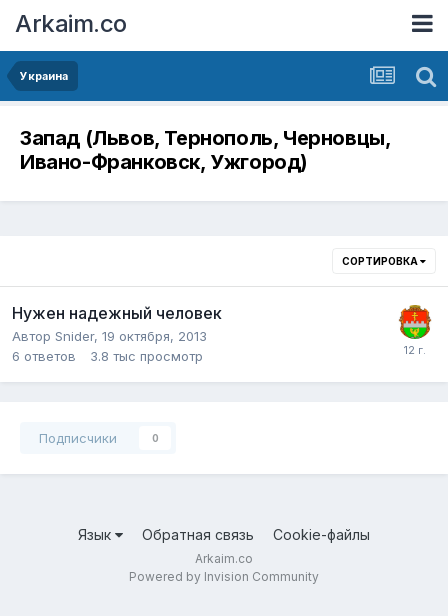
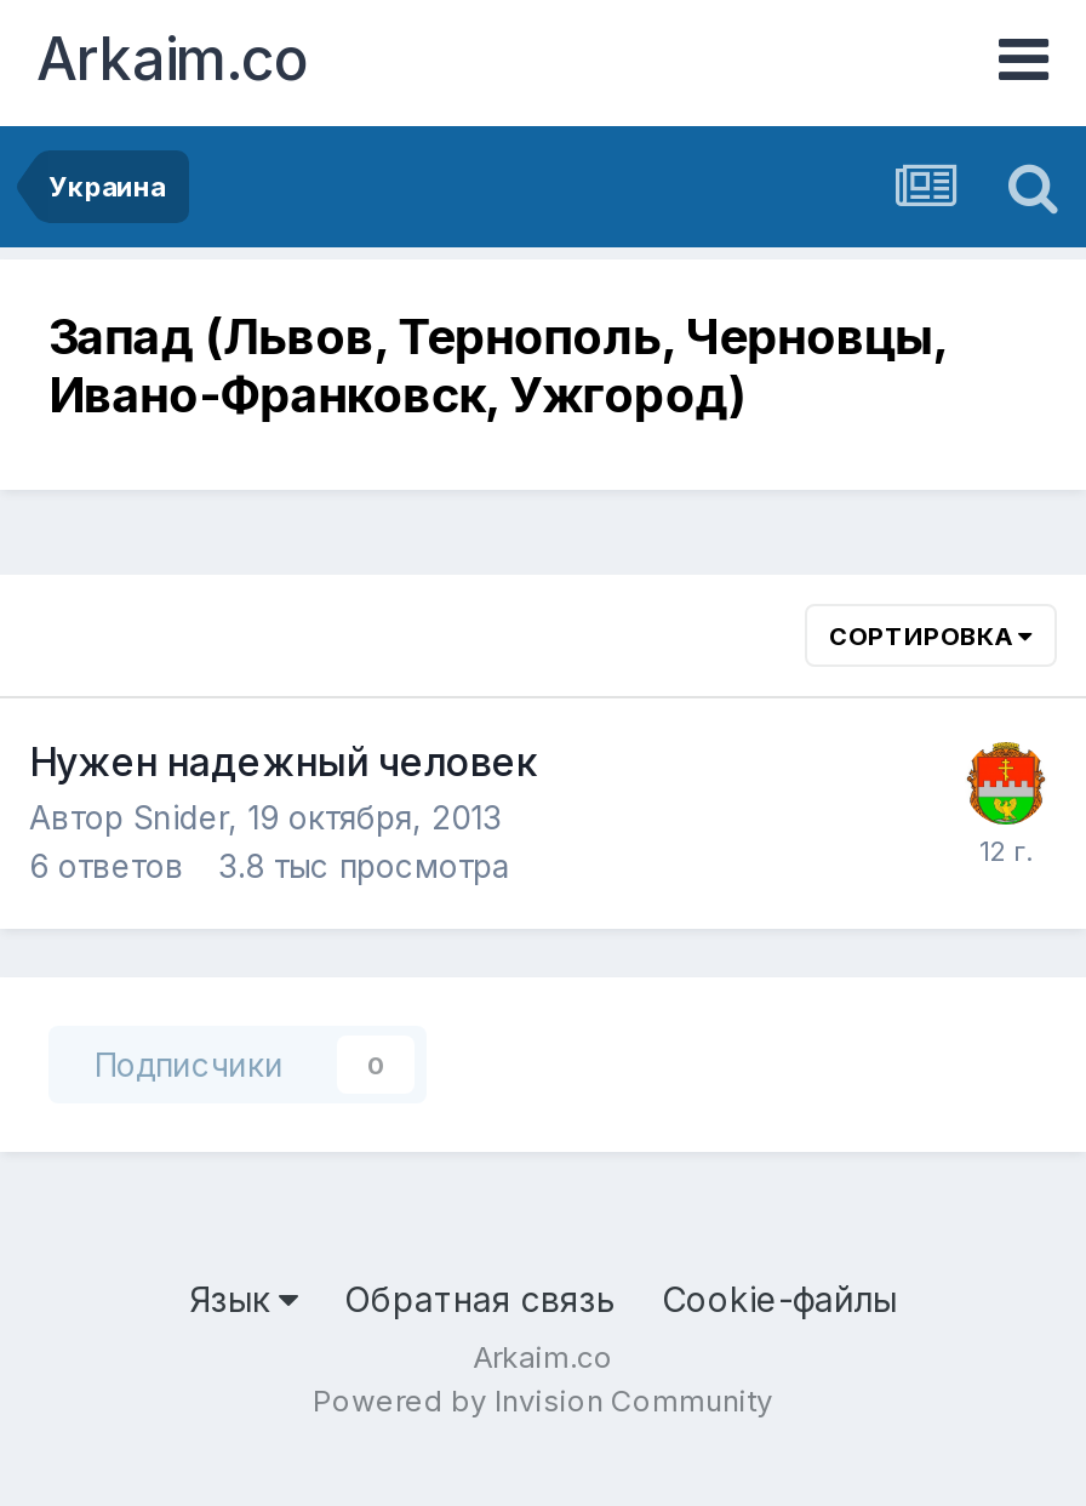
- 3.8 тыс просмотр
+ 3.8 тыс просмотра
